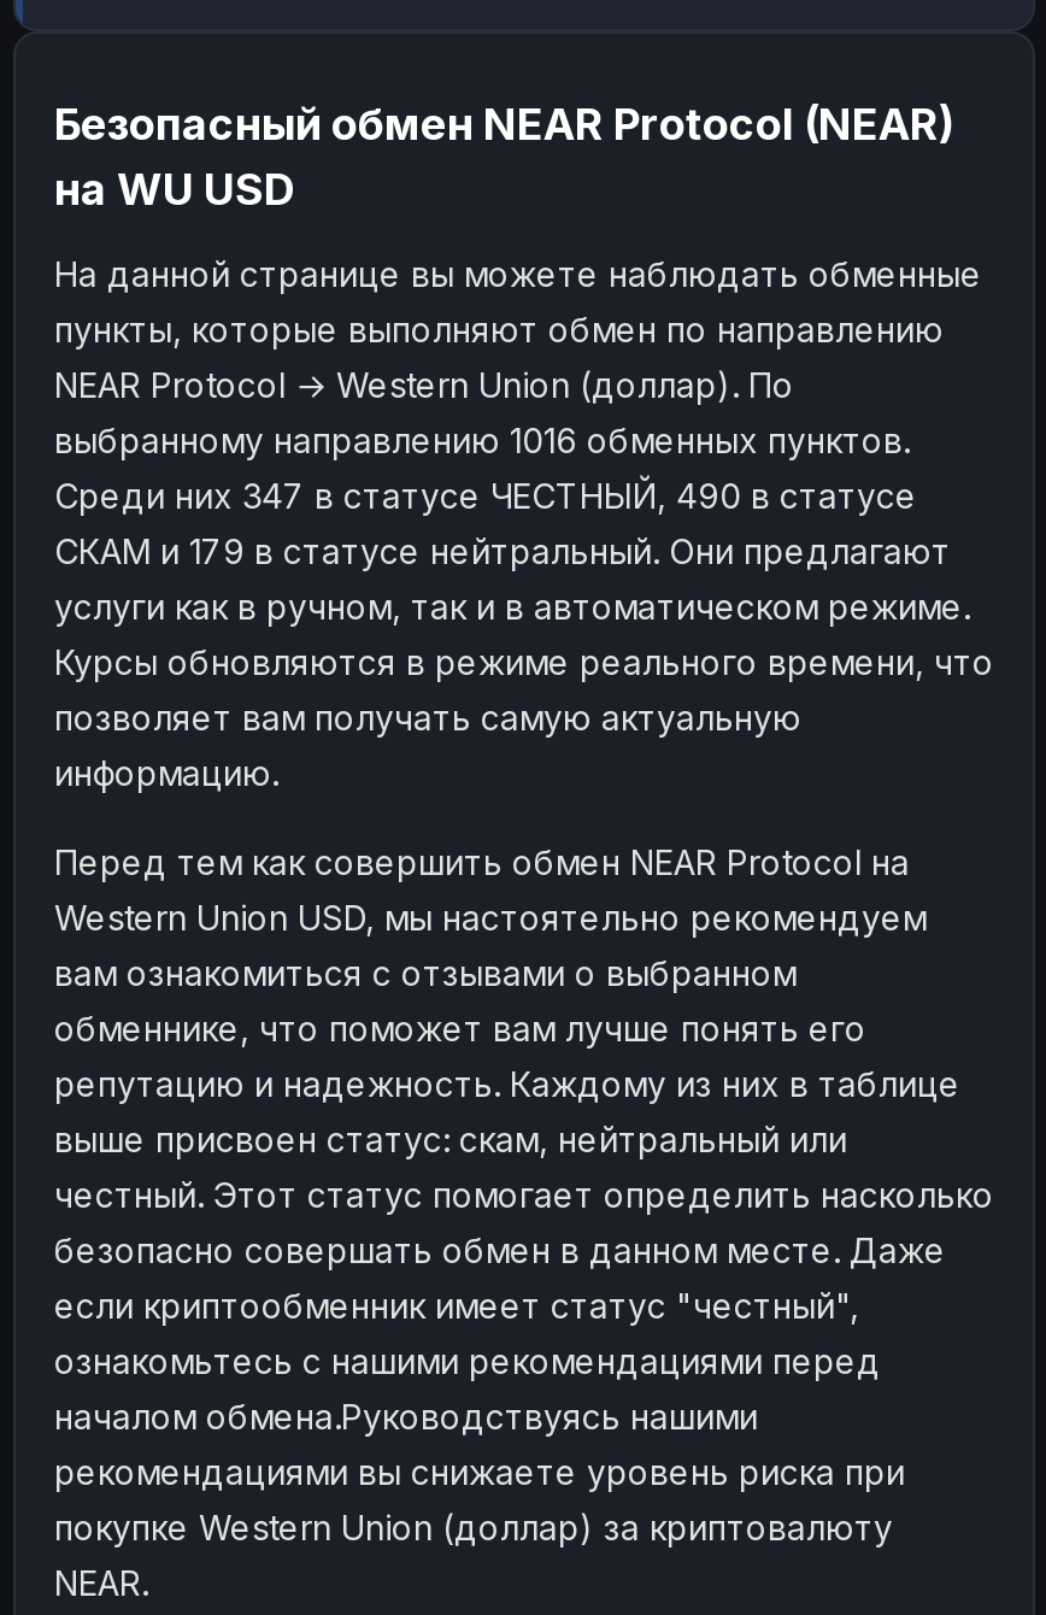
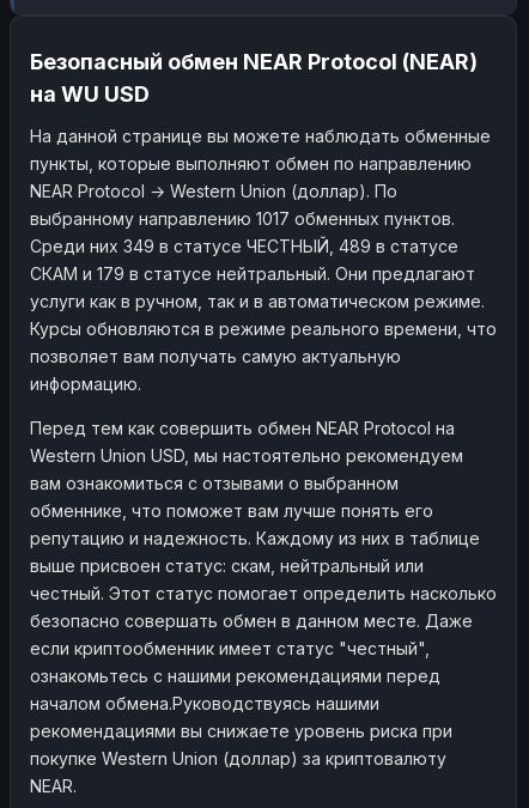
- выбранному направлению 1016 обменных пунктов.
+ выбранному направлению 1017 обменных пунктов.

- Среди них 347 в статусе ЧЕСТНЫЙ, 490 в статусе
+ Среди них 349 в статусе ЧЕСТНЫЙ, 489 в статусе
